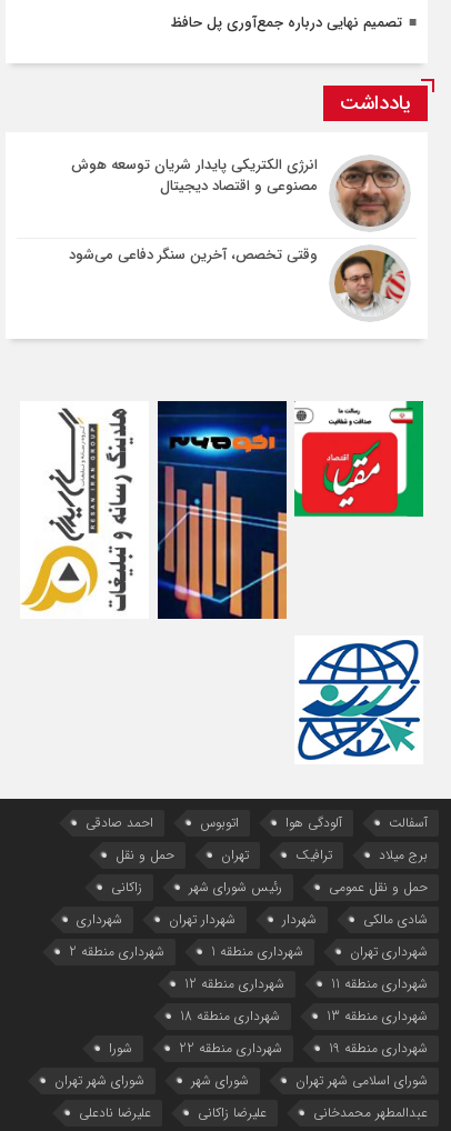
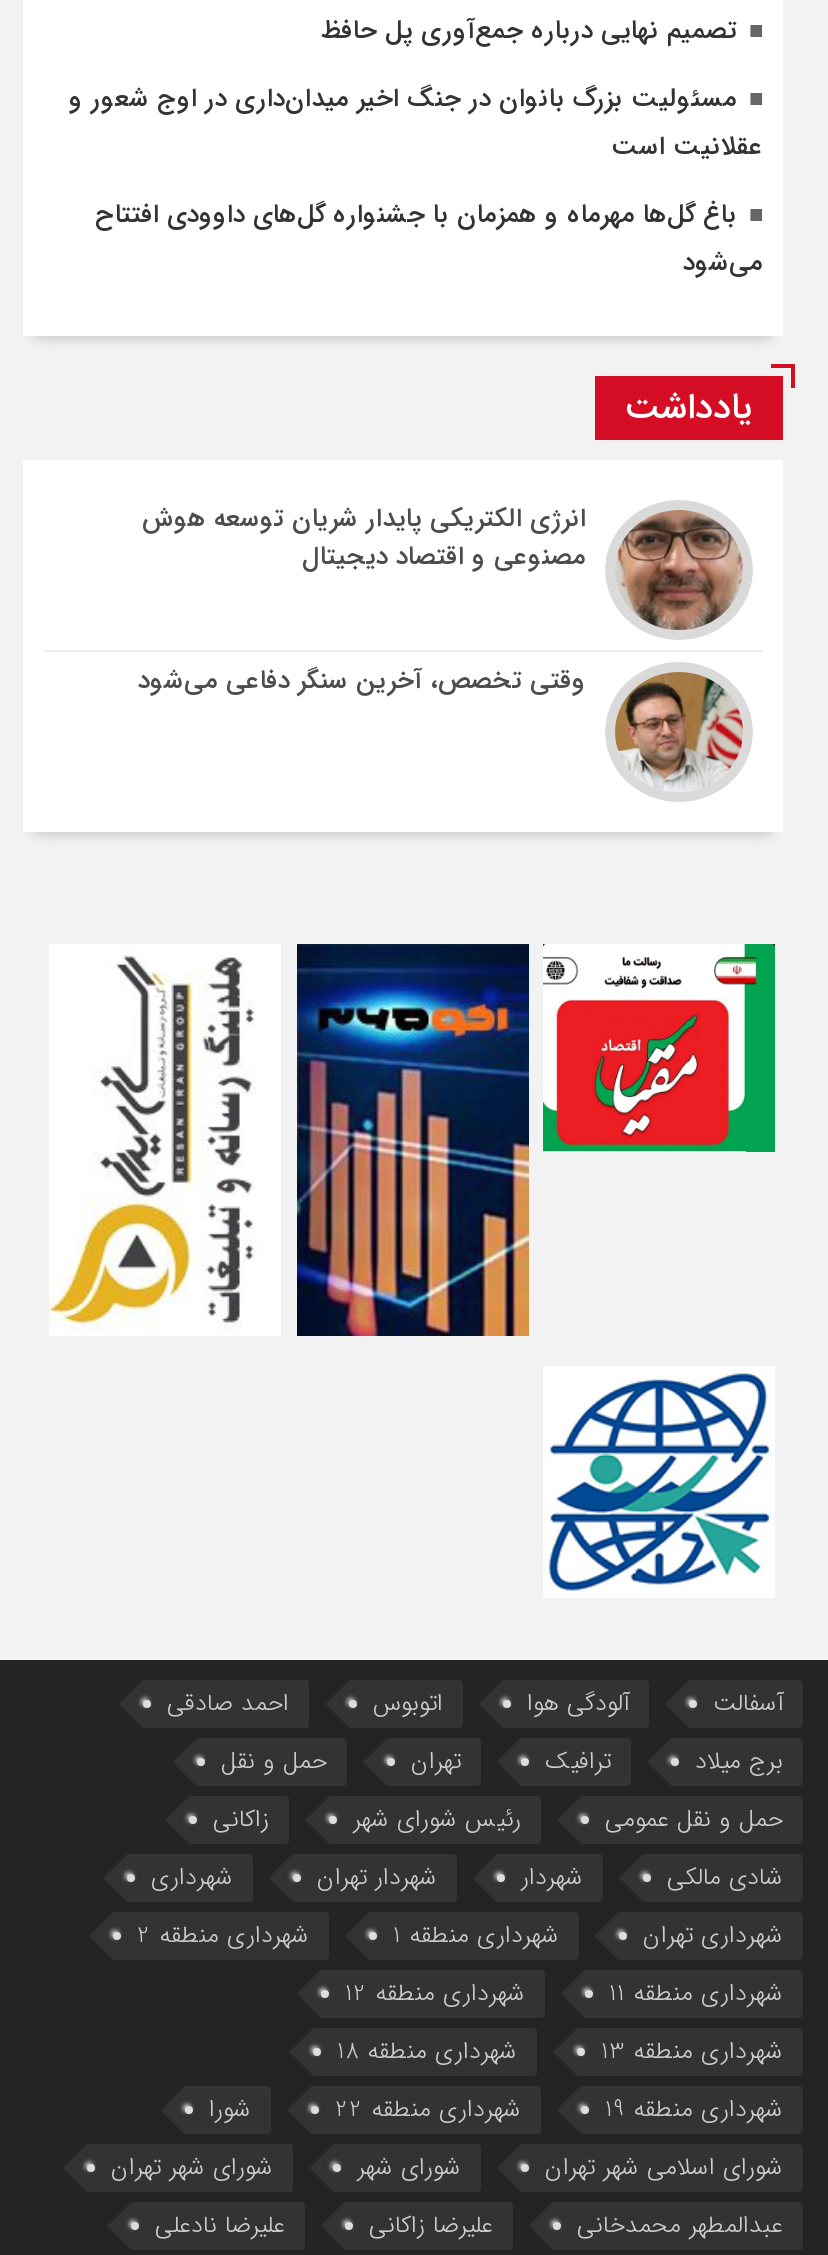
+ مسئولیت بزرگ بانوان در جنگ اخیر میدان‌داری‌ در اوج شعور و
+ عقلانیت است
+ باغ گل‌ها مهرماه و همزمان با جشنواره گل‌های داوودی افتتاح
+ می‌شود
